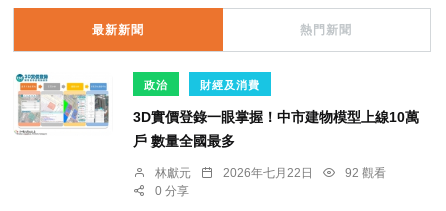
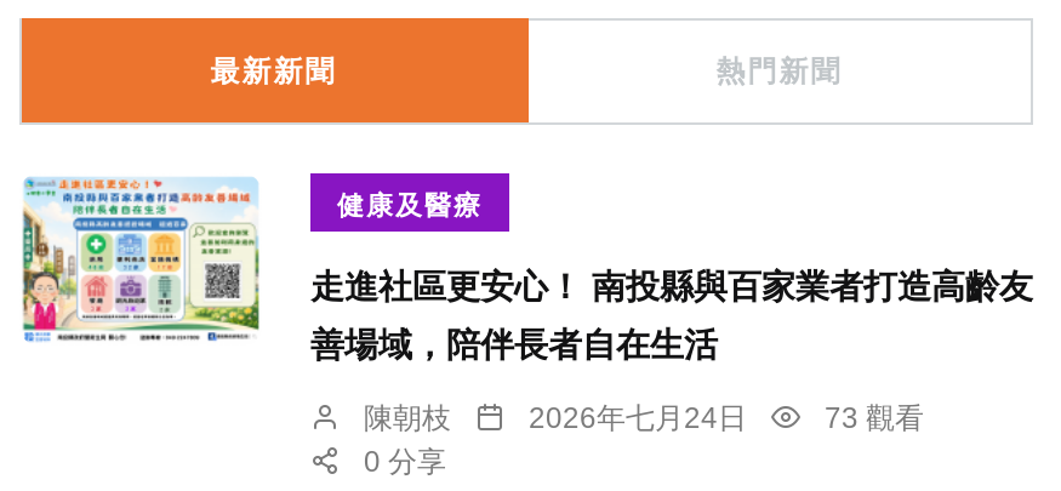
- [image]
- 3D實價登錄一眼掌握！中市建物模型上線10萬
+ [image]
+ 走進社區更安心！ 南投縣與百家業者打造高齡友

- 政治
- 財經及消費
+ 健康及醫療

- 戶 數量全國最多
+ 善場域，陪伴長者自在生活

- 林獻元
- 2026年七月22日
- 92 觀看
+ 陳朝枝
+ 2026年七月24日
+ 73 觀看
